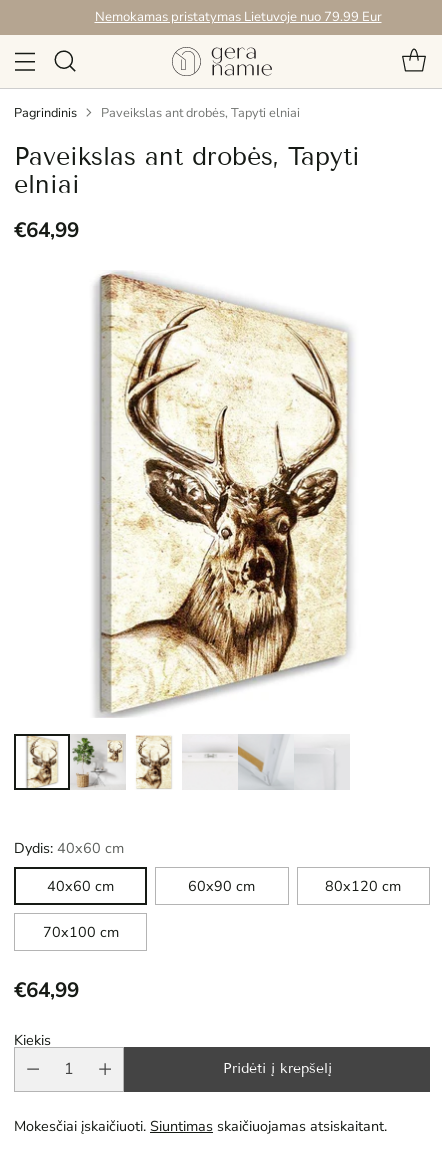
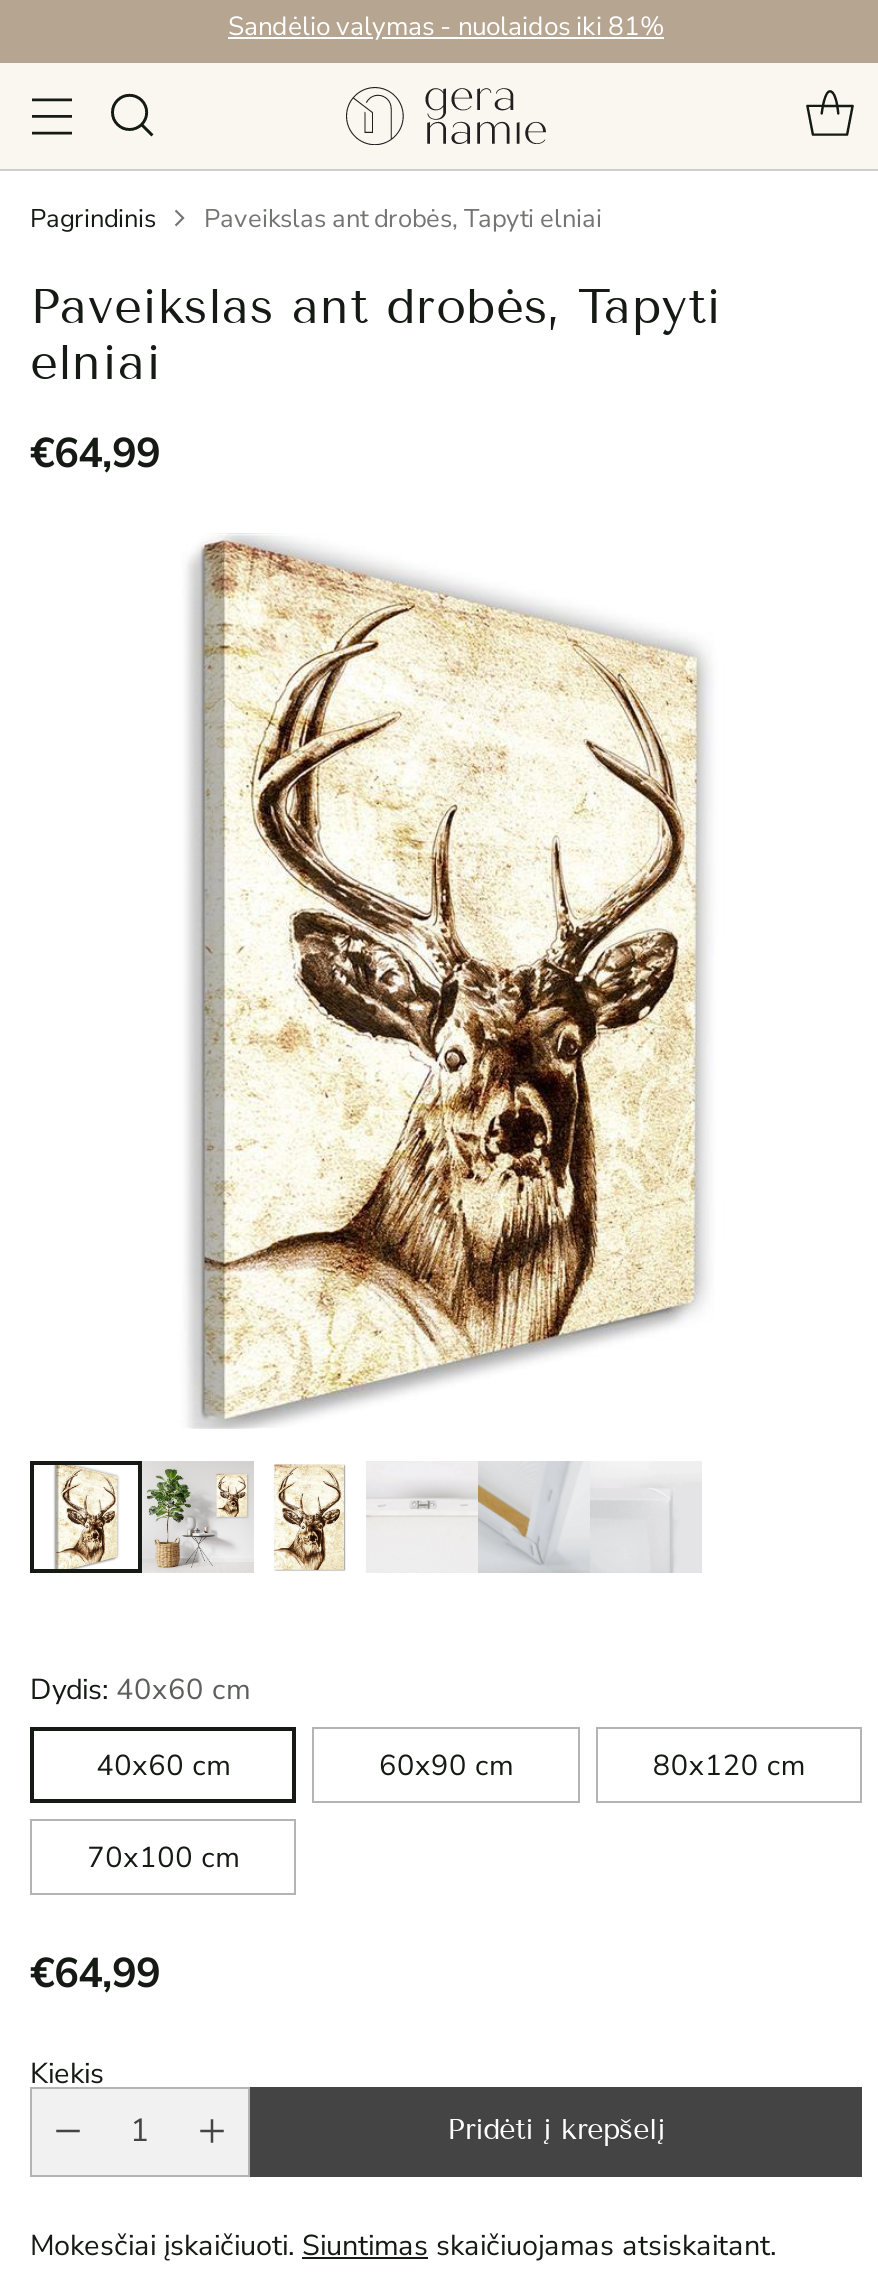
- Nemokamas pristatymas Lietuvoje nuo 79.99 Eur
+ Sandėlio valymas - nuolaidos iki 81%
